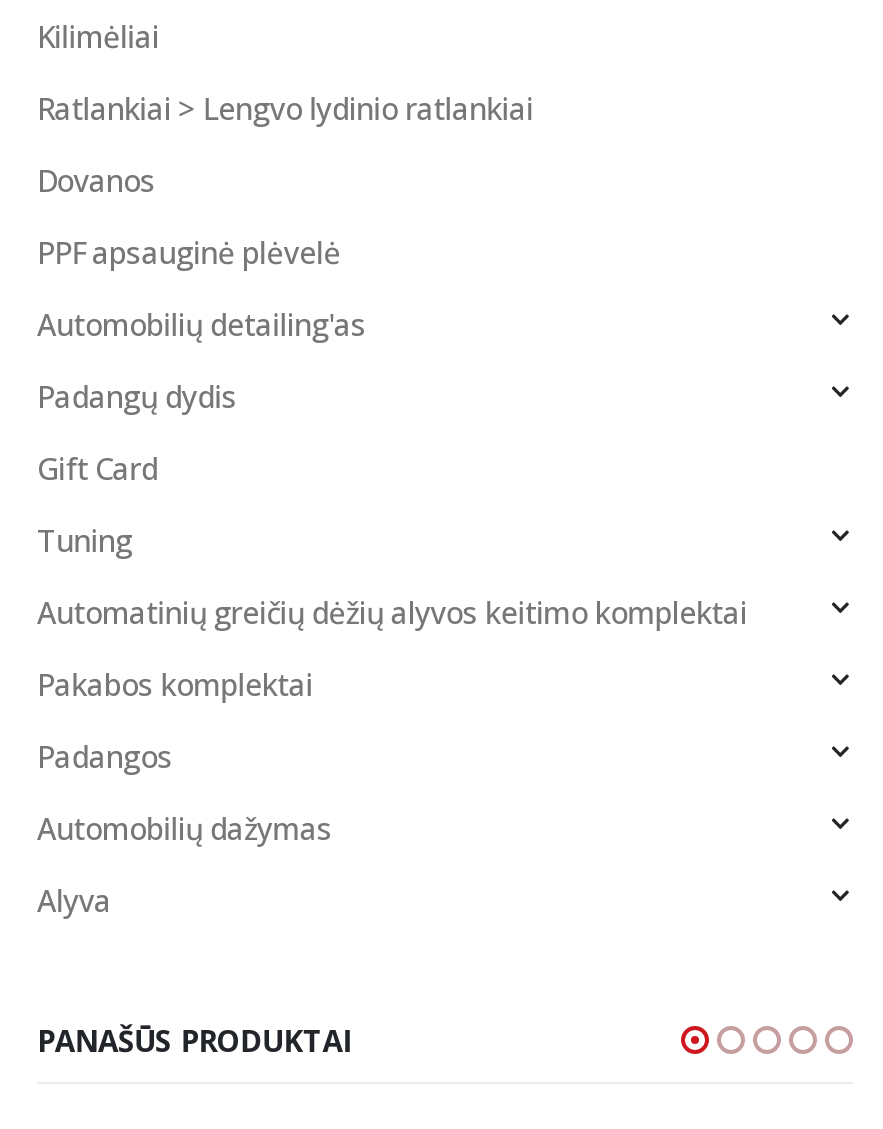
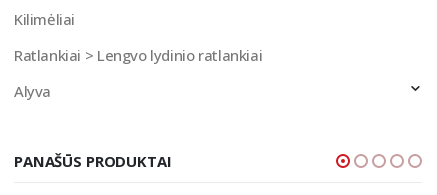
- Dovanos
- PPF apsauginė plėvelė
- Automobilių detailing'as
- Padangų dydis
- Gift Card
- Tuning
- Automatinių greičių dėžių alyvos keitimo komplektai
- Pakabos komplektai
- Padangos
- Automobilių dažymas
